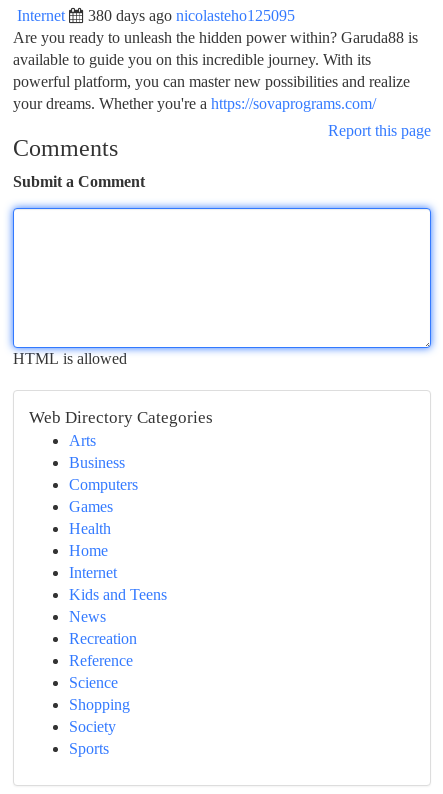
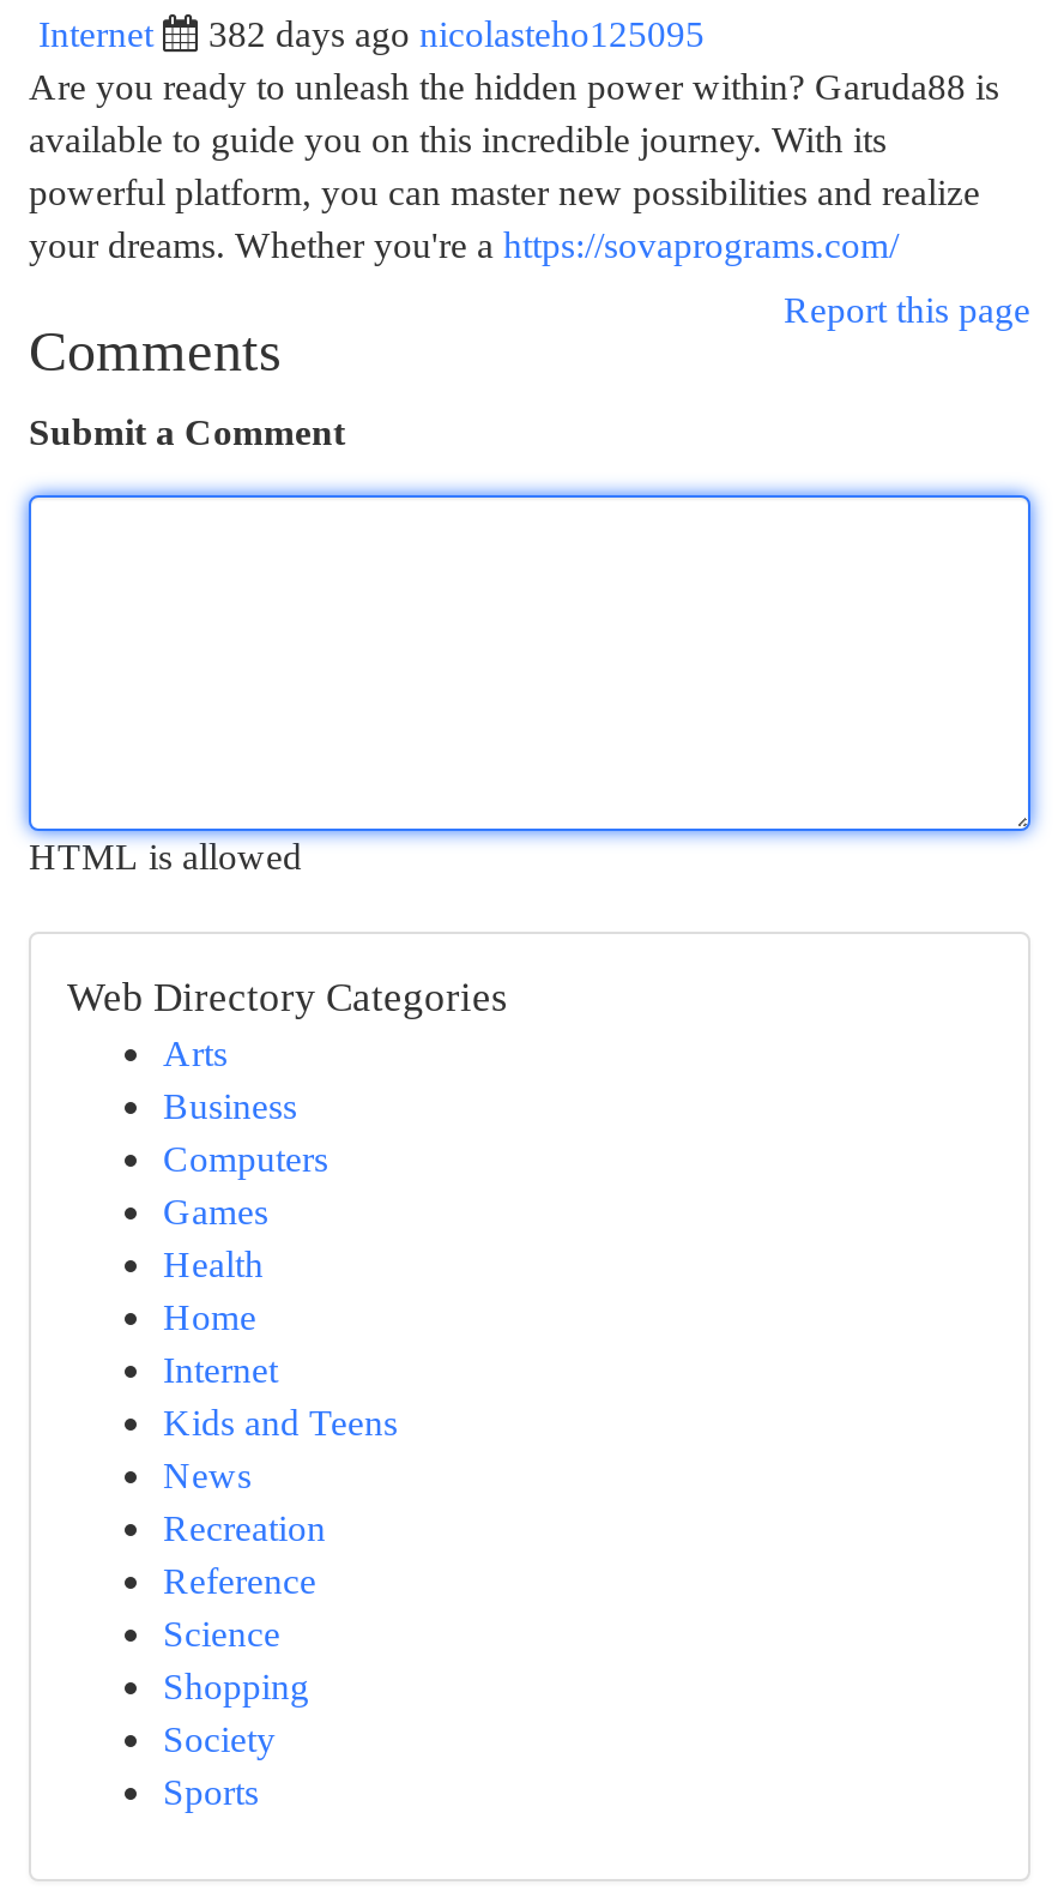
- 380 days ago nicolasteho125095
+ 382 days ago nicolasteho125095
